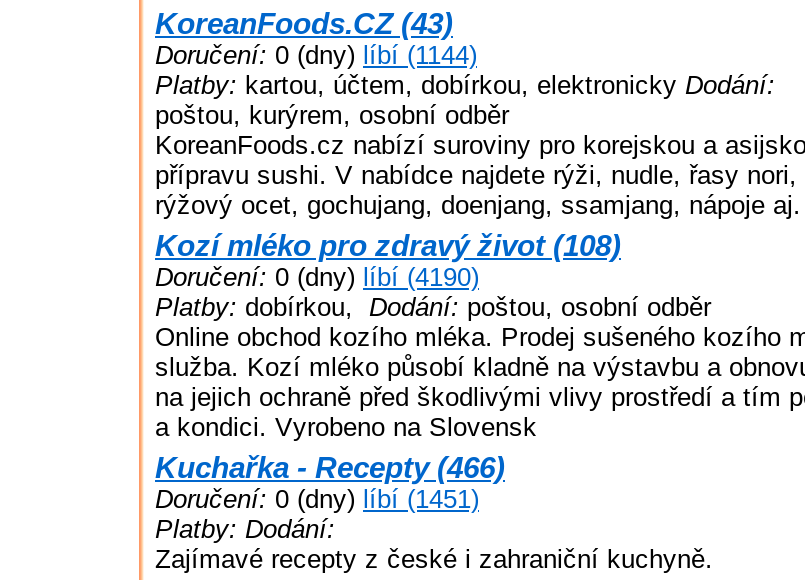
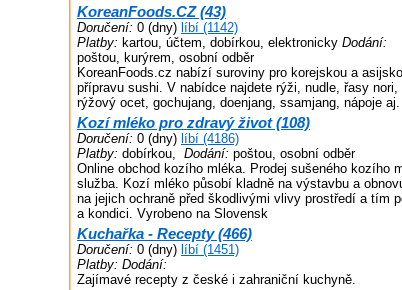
- Doručení: 0 (dny) líbí (1144)
+ Doručení: 0 (dny) líbí (1142)

- Doručení: 0 (dny) líbí (4190)
+ Doručení: 0 (dny) líbí (4186)
